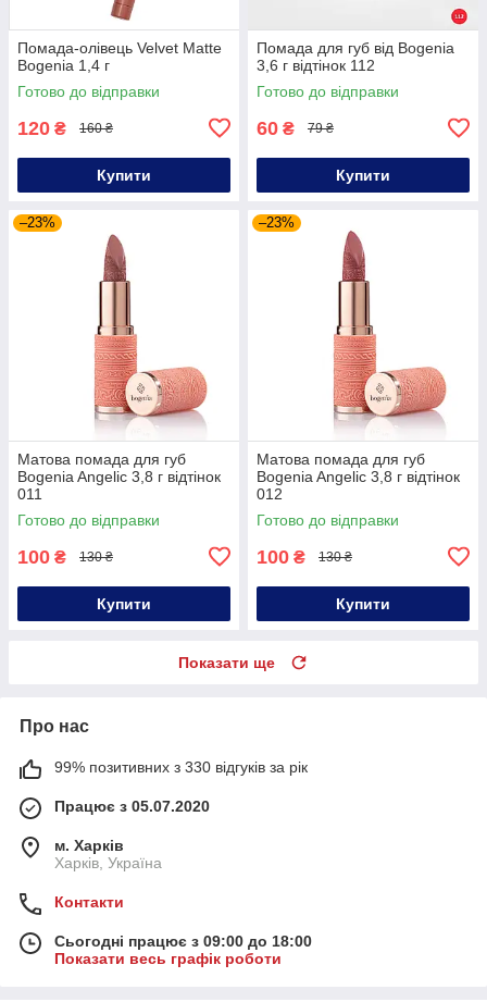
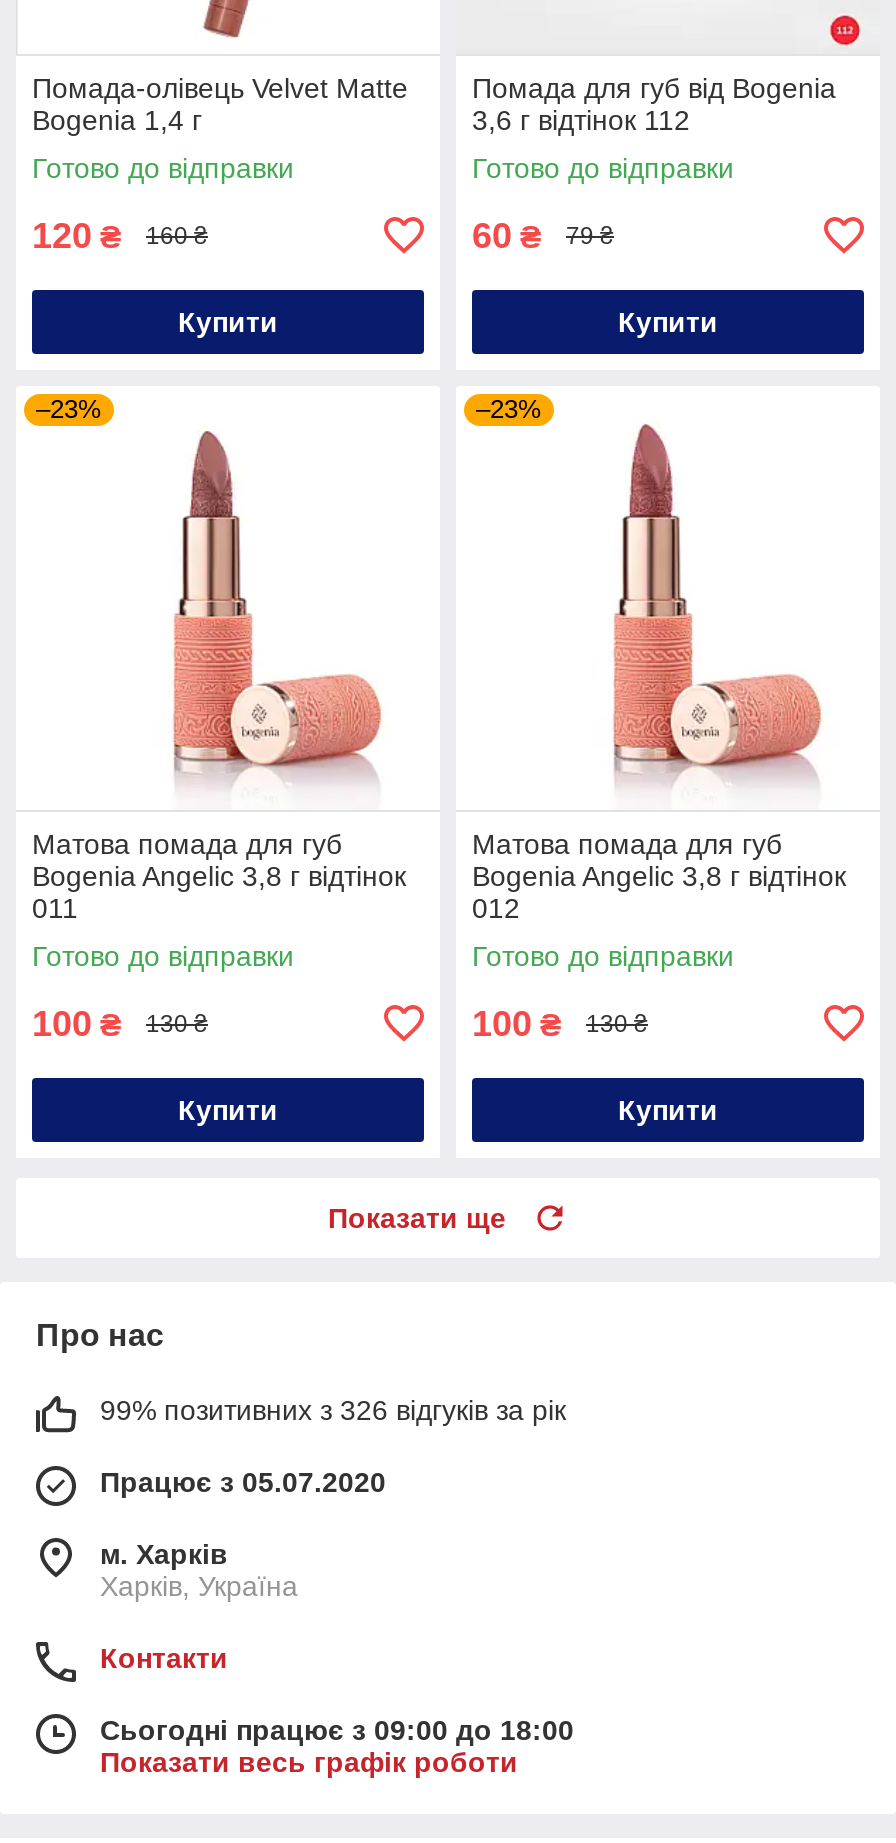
- 99% позитивних з 330 відгуків за рік
+ 99% позитивних з 326 відгуків за рік
